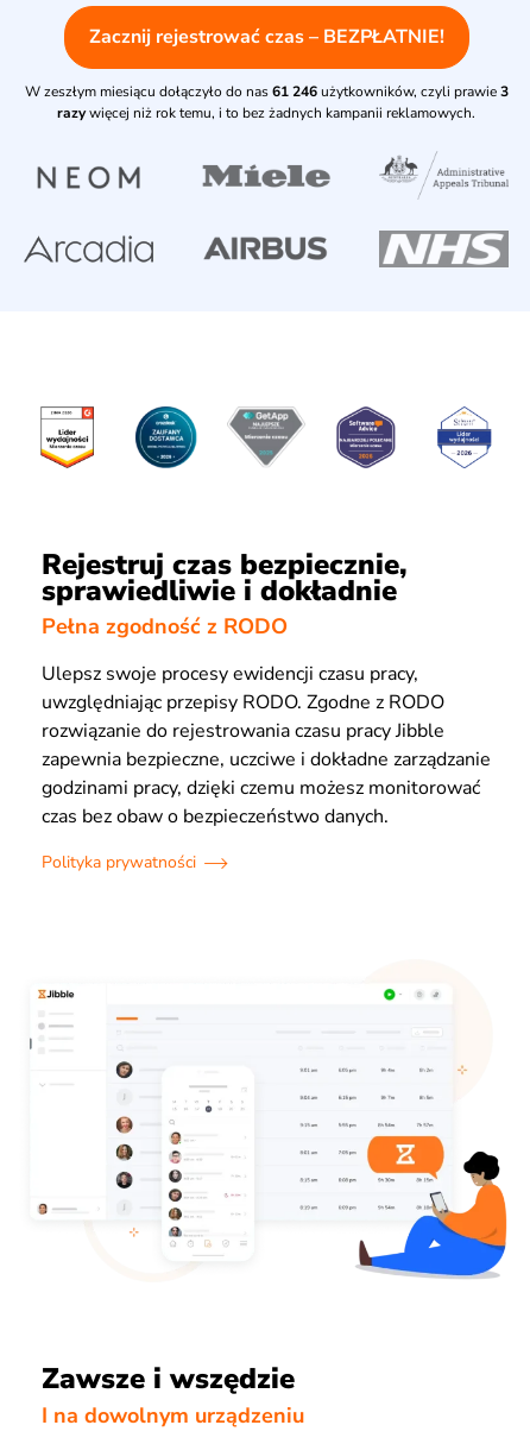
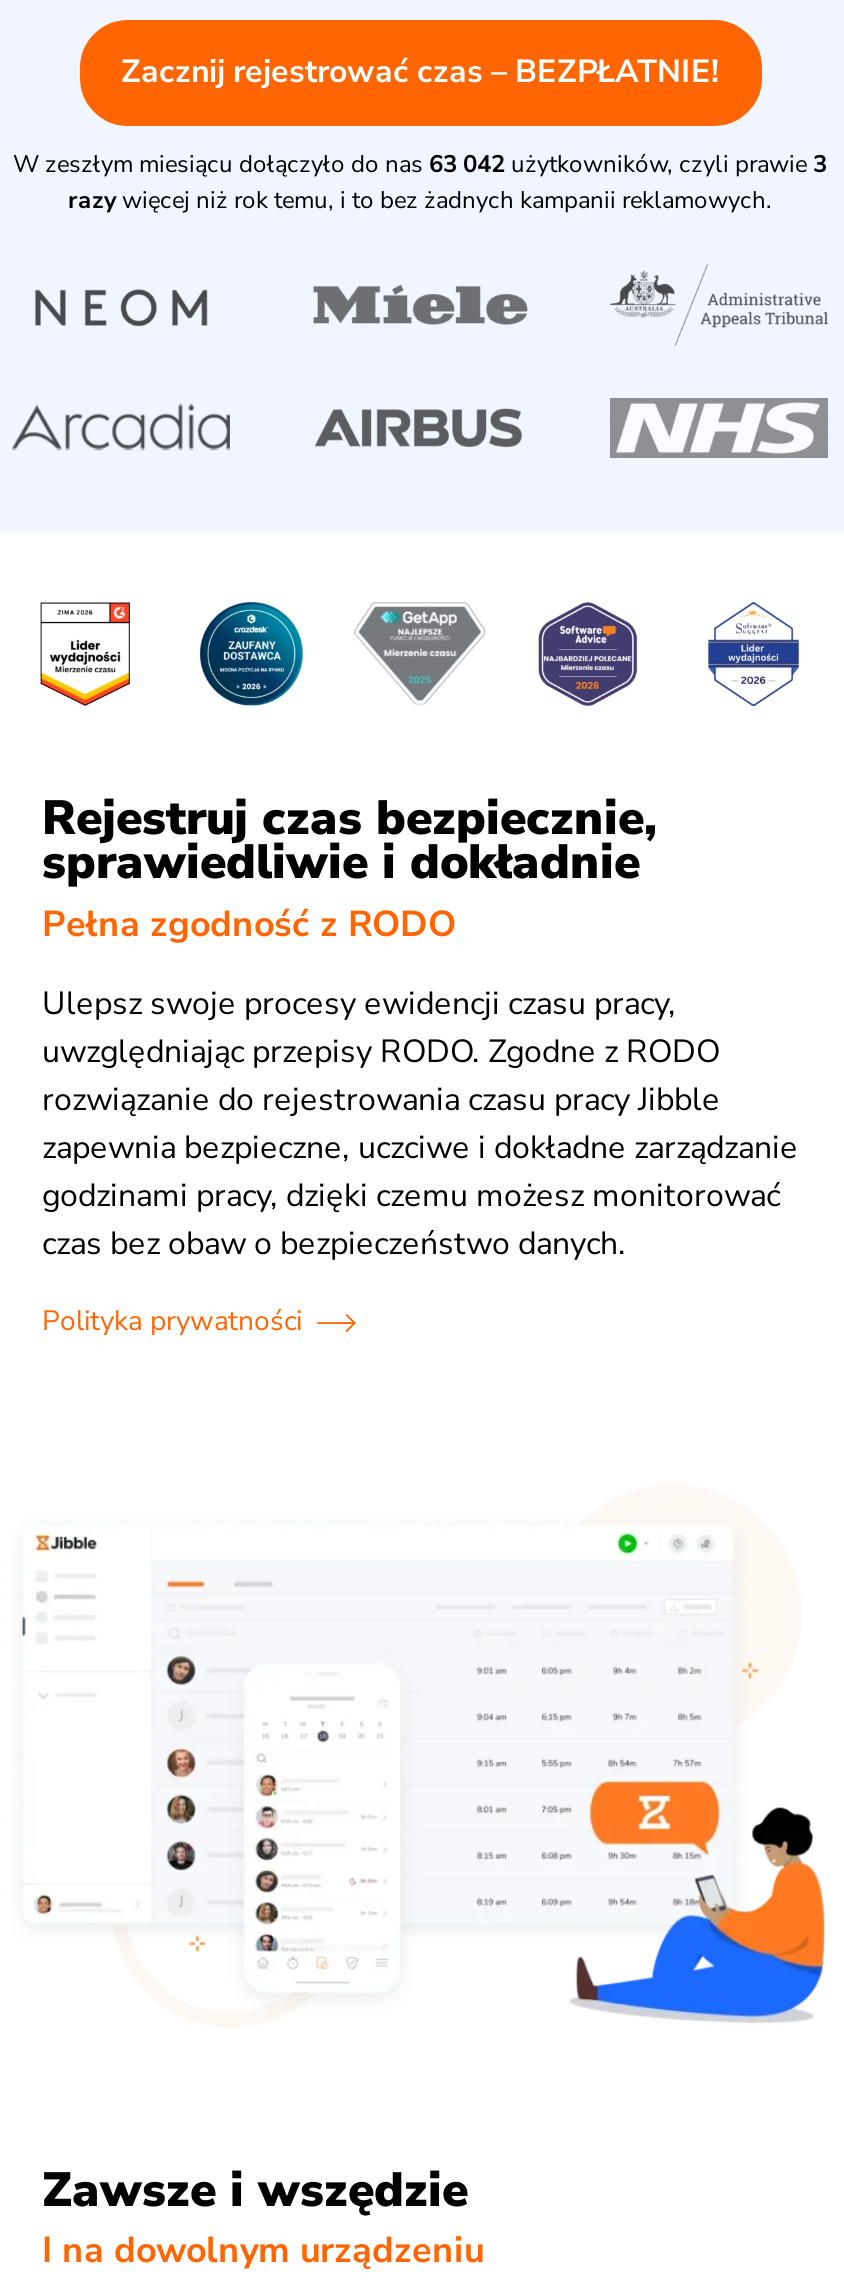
- W zeszłym miesiącu dołączyło do nas 61 246 użytkowników, czyli prawie 3
+ W zeszłym miesiącu dołączyło do nas 63 042 użytkowników, czyli prawie 3

moved up: [image]
